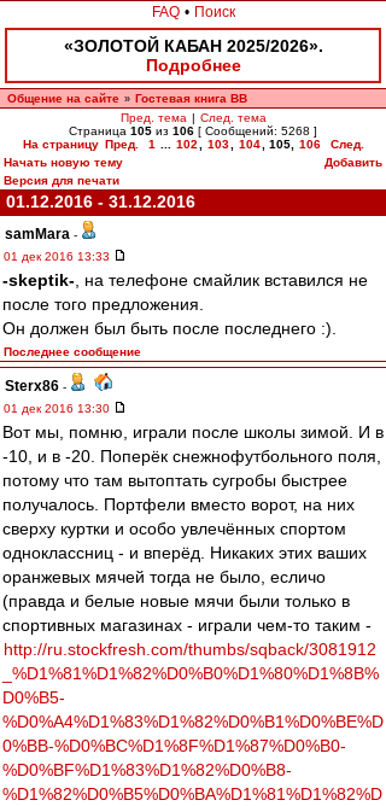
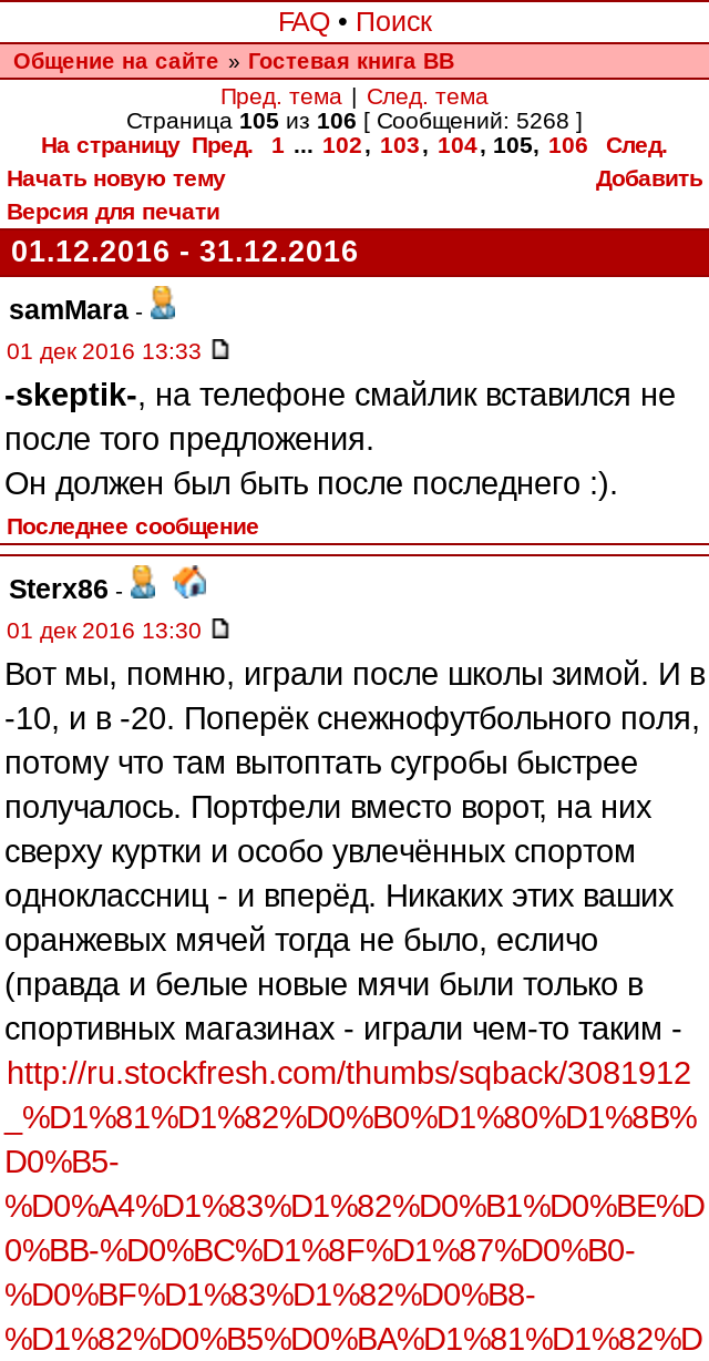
- «ЗОЛОТОЙ КАБАН 2025/2026».
- Подробнее
